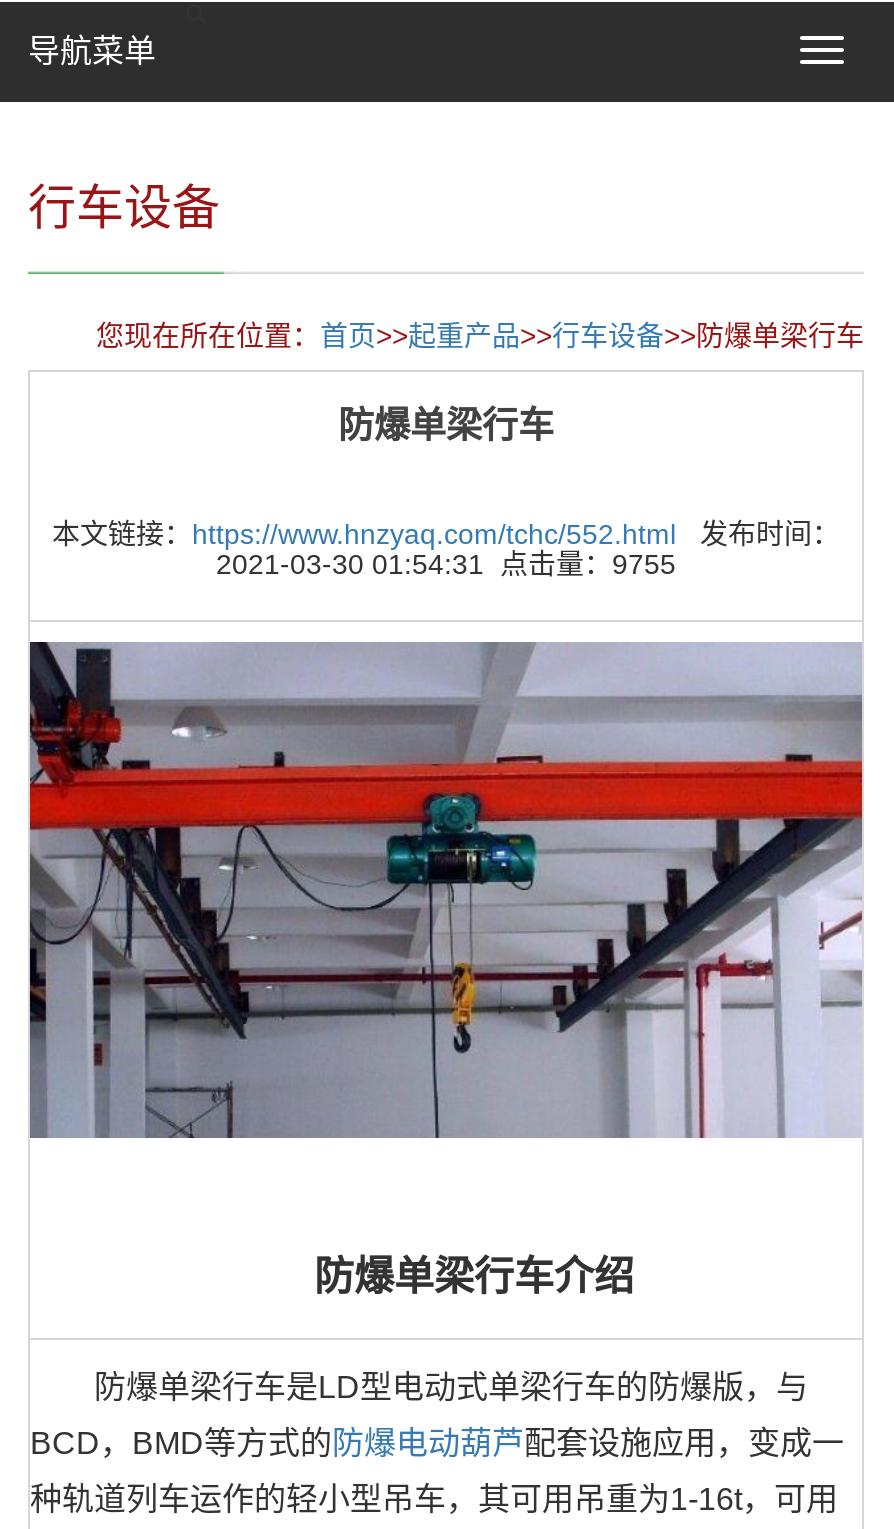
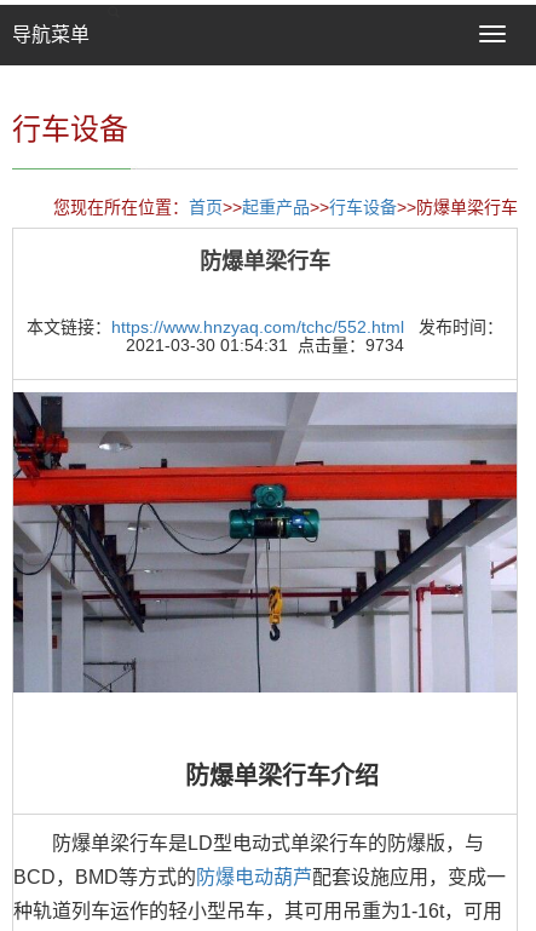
- 2021-03-30 01:54:31 点击量：9755
+ 2021-03-30 01:54:31 点击量：9734
